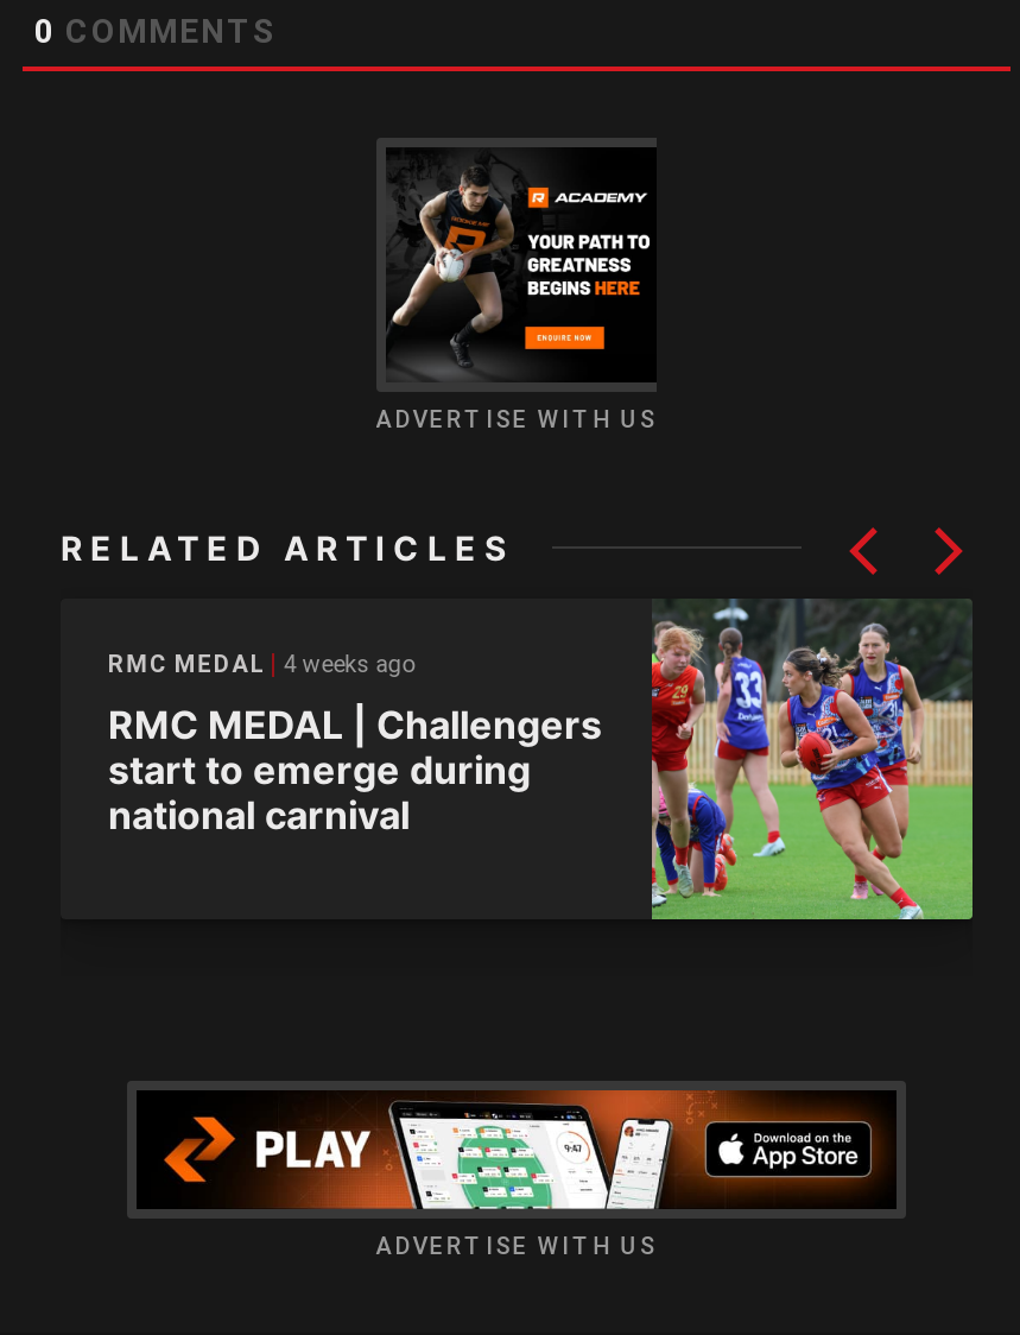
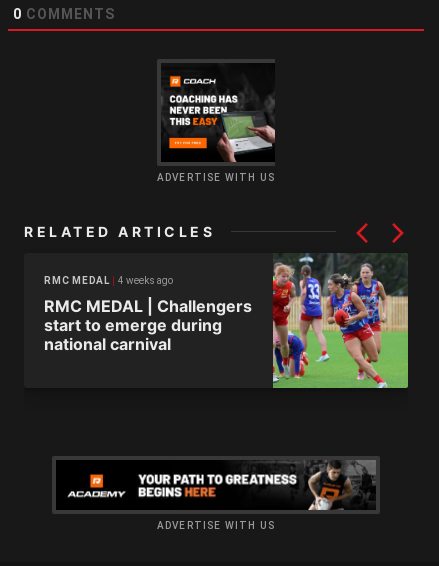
- [image]
+ [image]

- [image]
+ [image]
